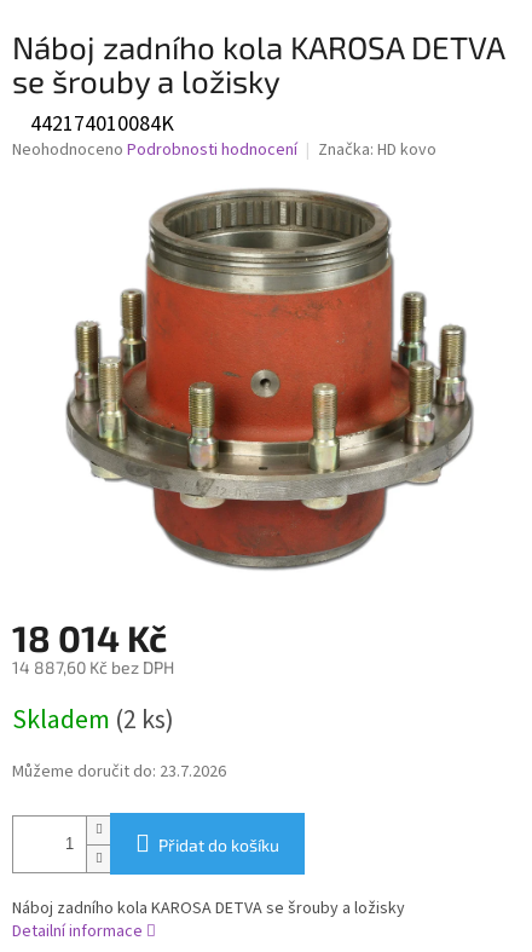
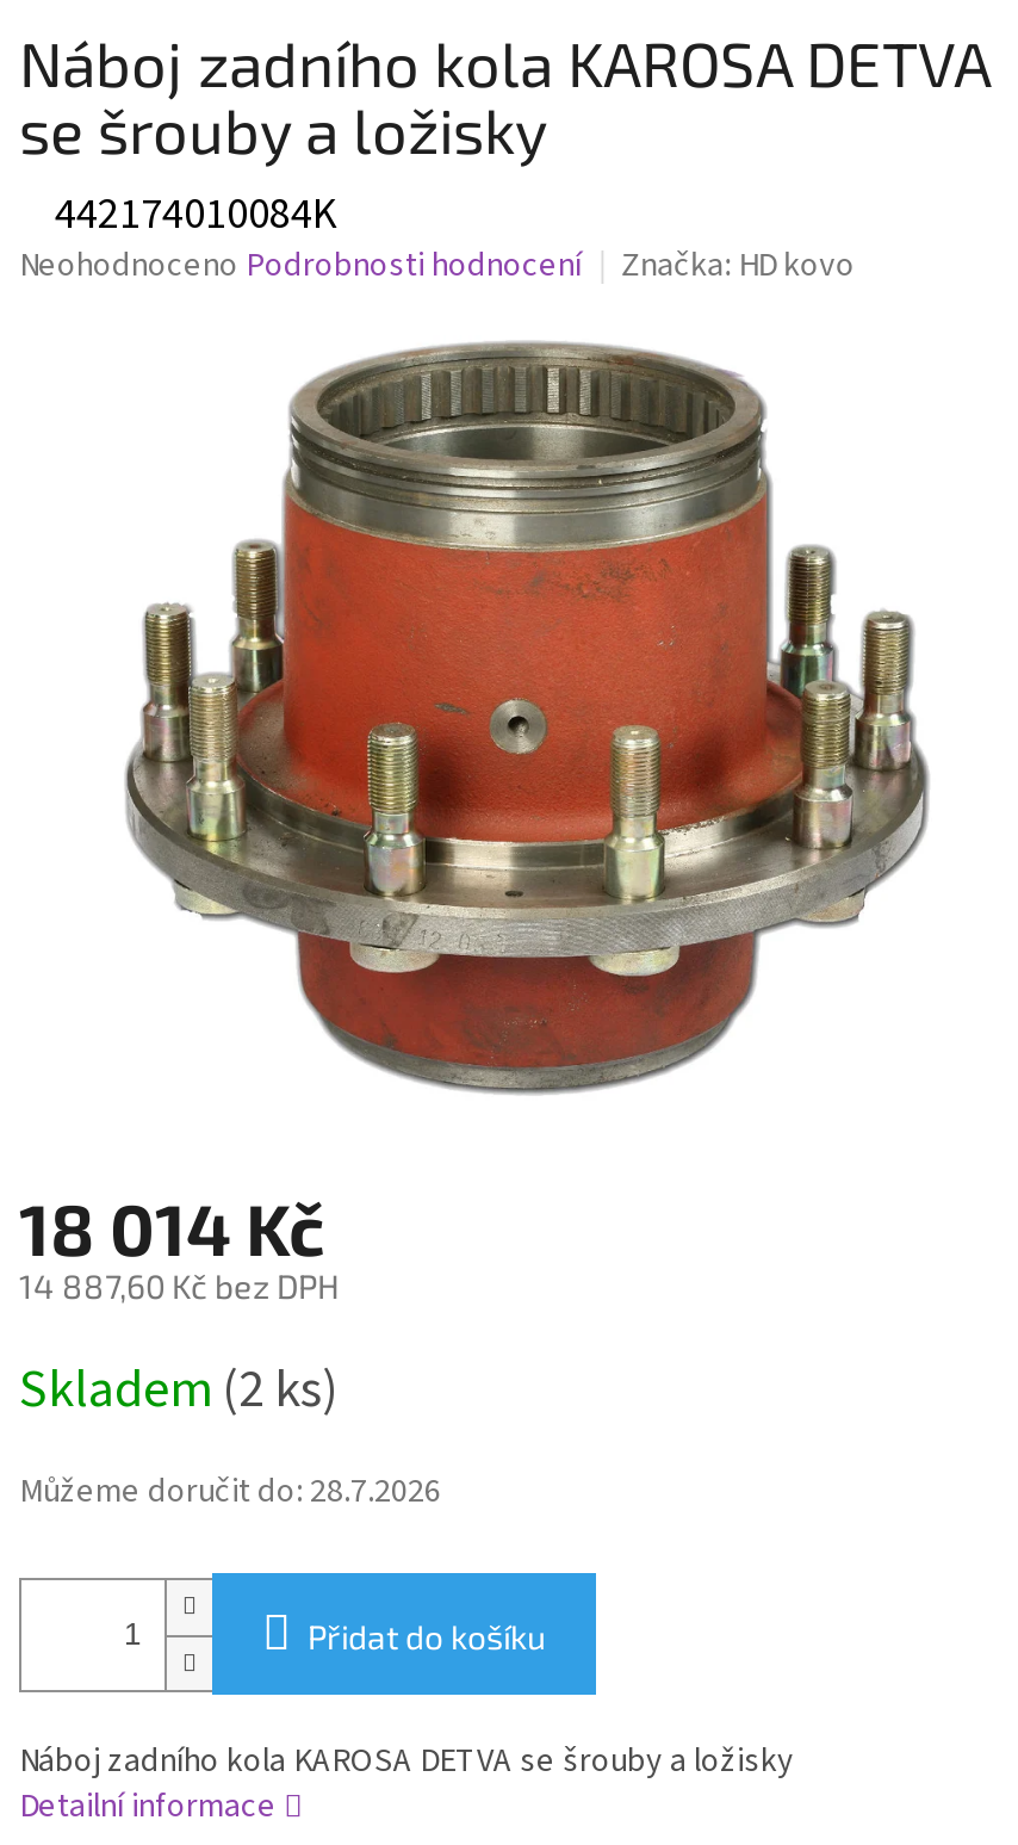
- Můžeme doručit do: 23.7.2026
+ Můžeme doručit do: 28.7.2026
